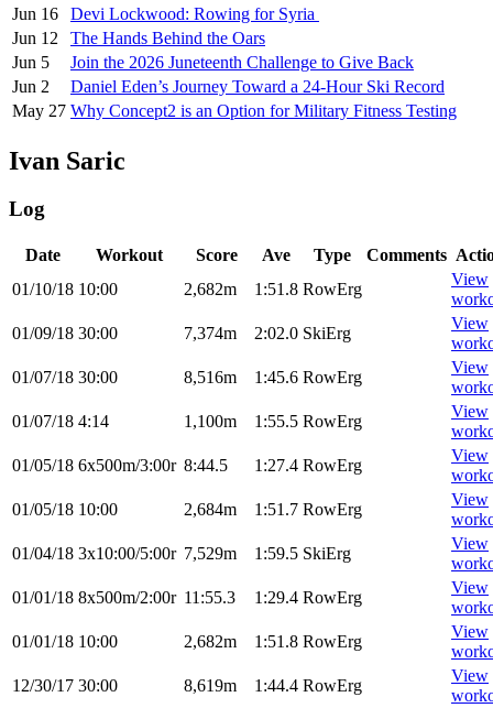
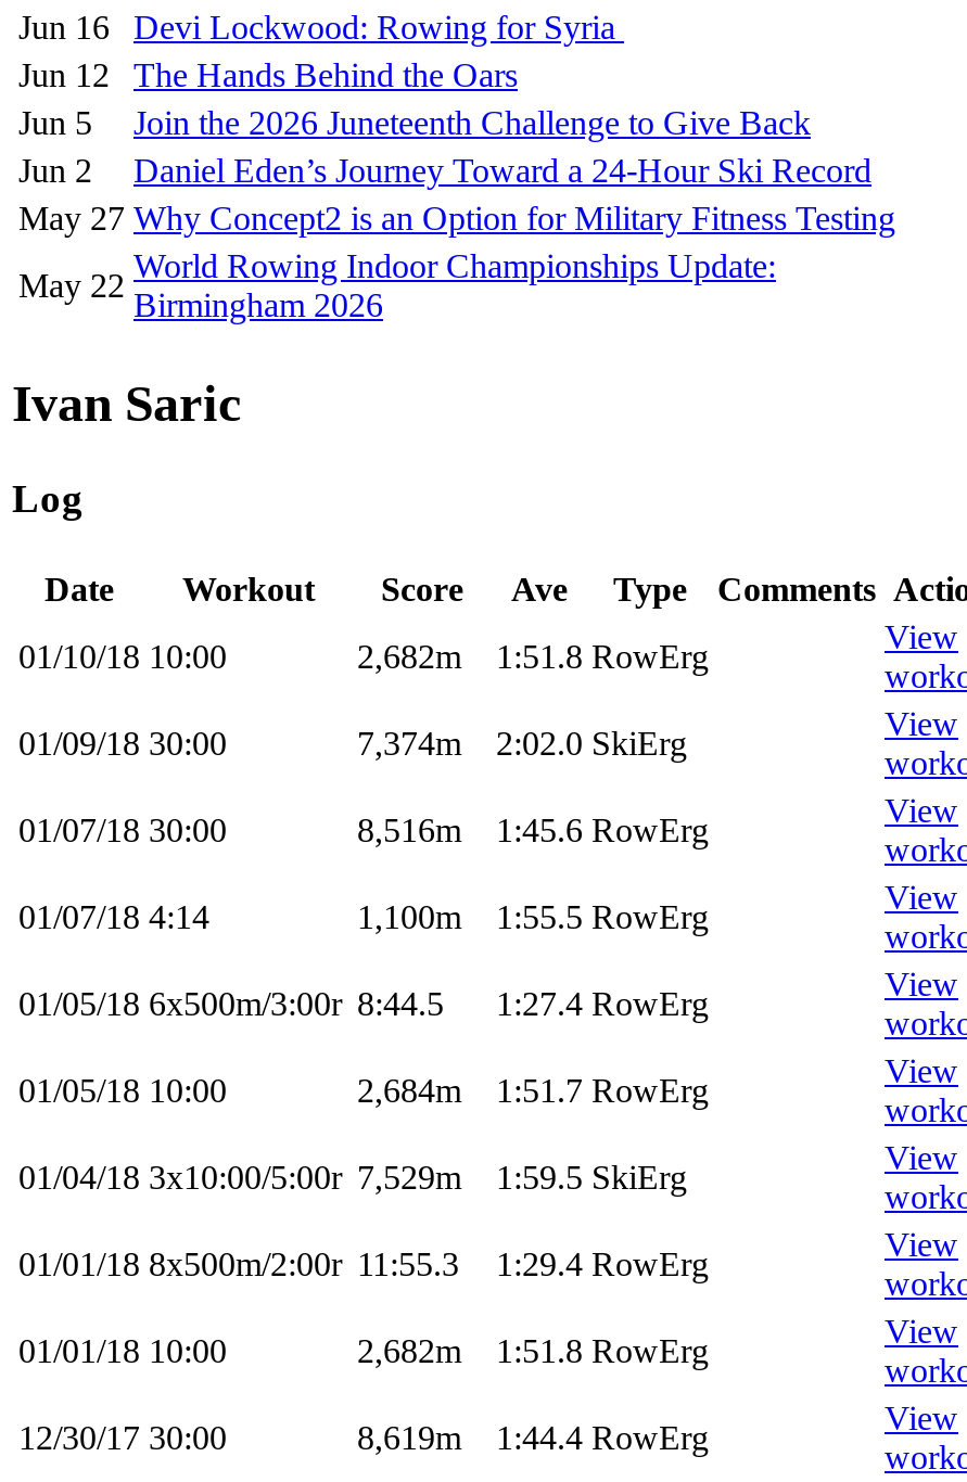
+ May 22

+ World Rowing Indoor Championships Update:
+ Birmingham 2026
